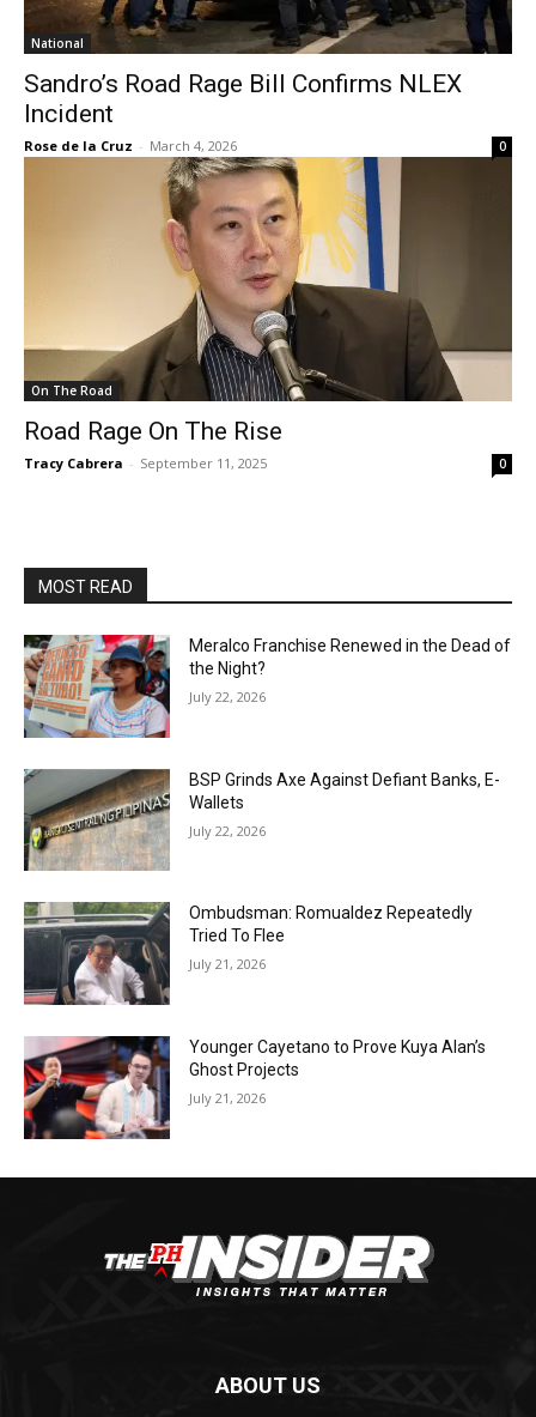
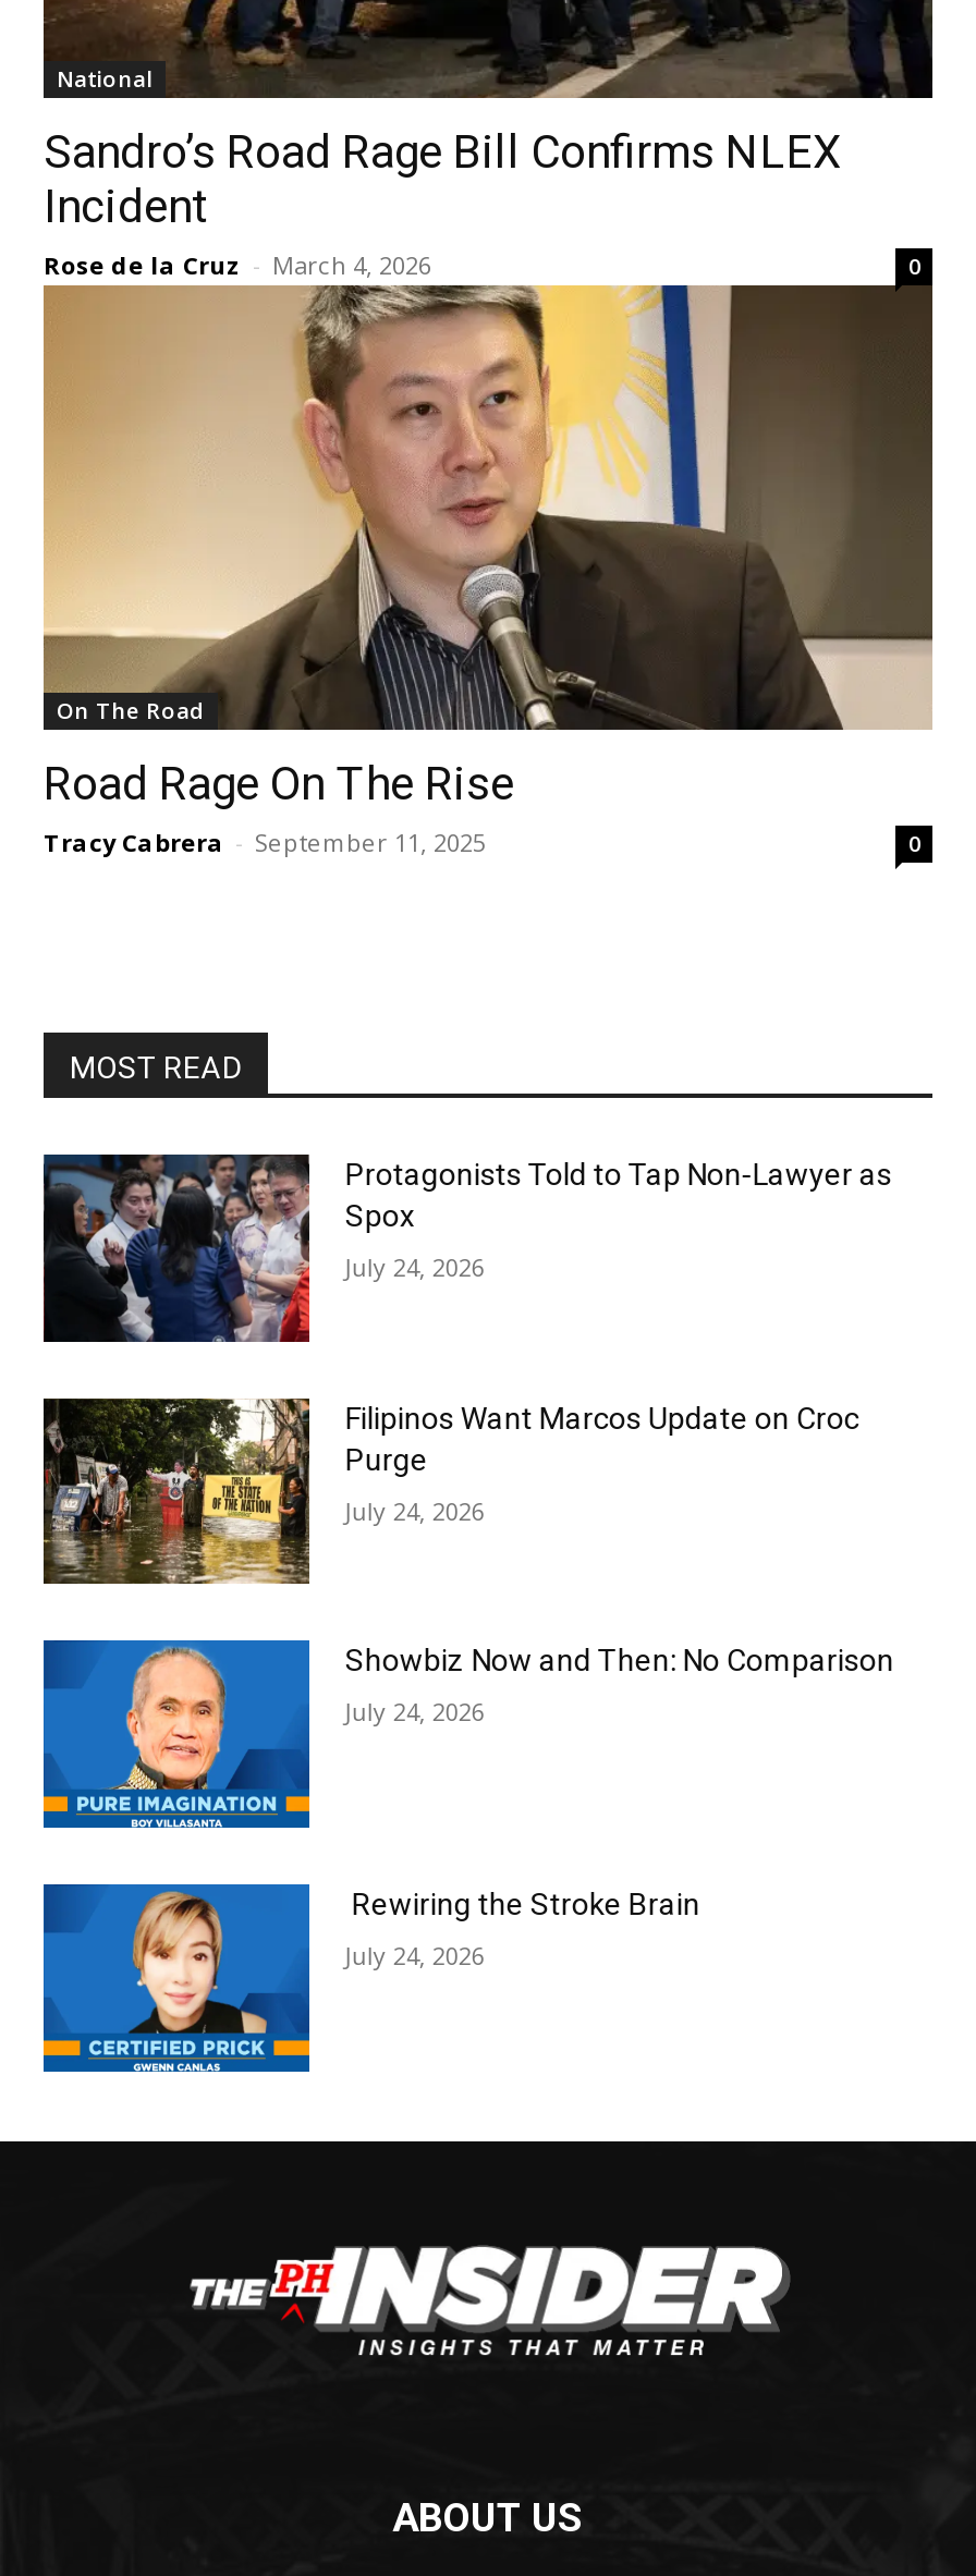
- [image]
- Meralco Franchise Renewed in the Dead of
- the Night?
+ [image]
+ Protagonists Told to Tap Non-Lawyer as
+ Spox

- July 22, 2026
+ July 24, 2026

- [image]
- BSP Grinds Axe Against Defiant Banks, E-
- Wallets
+ [image]
+ Filipinos Want Marcos Update on Croc
+ Purge

- July 22, 2026
+ July 24, 2026

- [image]
- Ombudsman: Romualdez Repeatedly
- Tried To Flee
+ [image]
+ Showbiz Now and Then: No Comparison

- July 21, 2026
+ July 24, 2026

- [image]
- Younger Cayetano to Prove Kuya Alan’s
- Ghost Projects
+ [image]
+ Rewiring the Stroke Brain

- July 21, 2026
+ July 24, 2026
